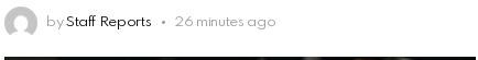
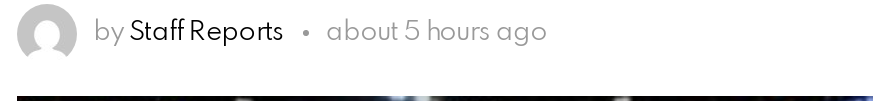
- 26 minutes ago
+ about 5 hours ago
